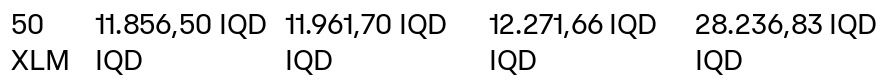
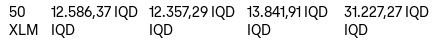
- 11.856,50 IQD
+ 12.586,37 IQD

- 11.961,70 IQD
+ 12.357,29 IQD

- 12.271,66 IQD
+ 13.841,91 IQD

- 28.236,83 IQD
+ 31.227,27 IQD
